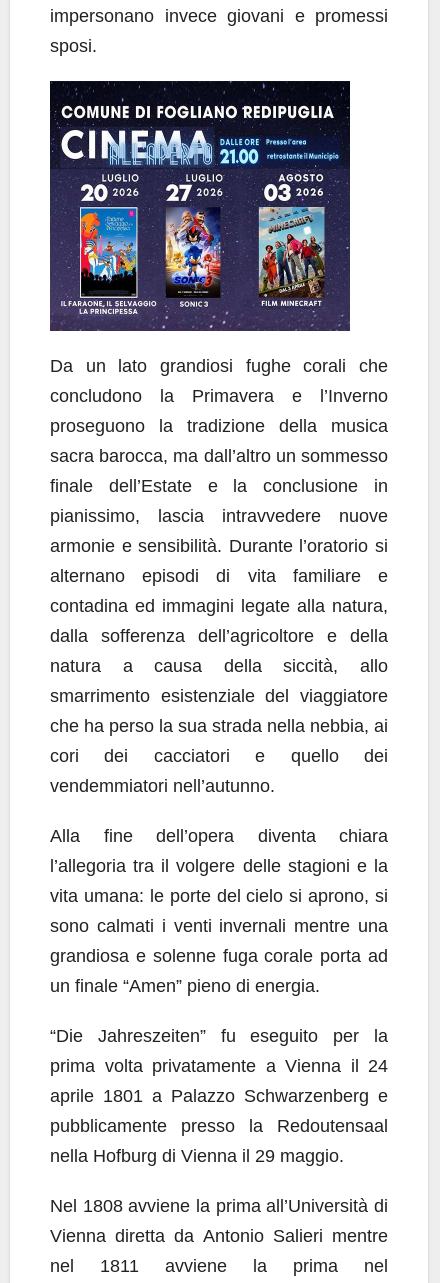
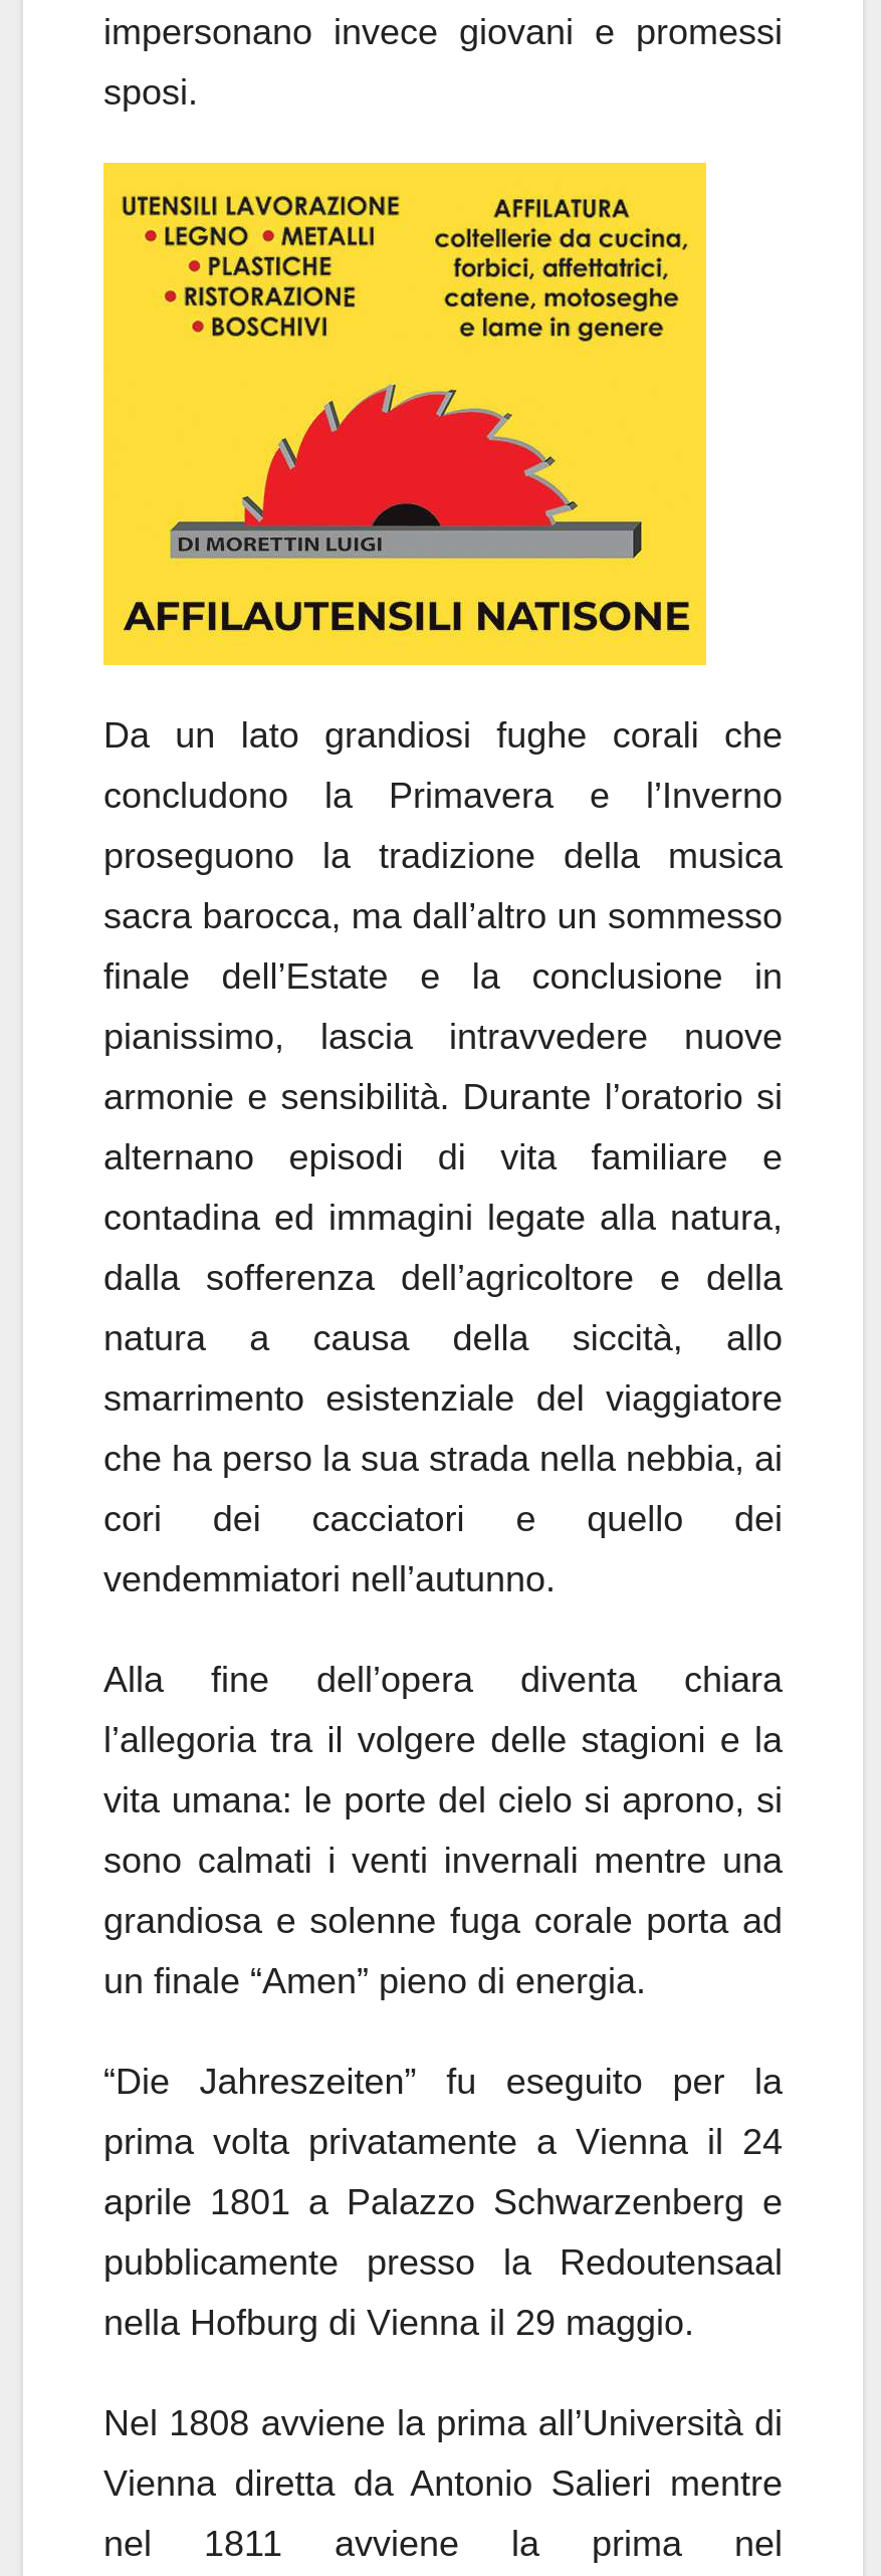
- [image]
+ [image]
